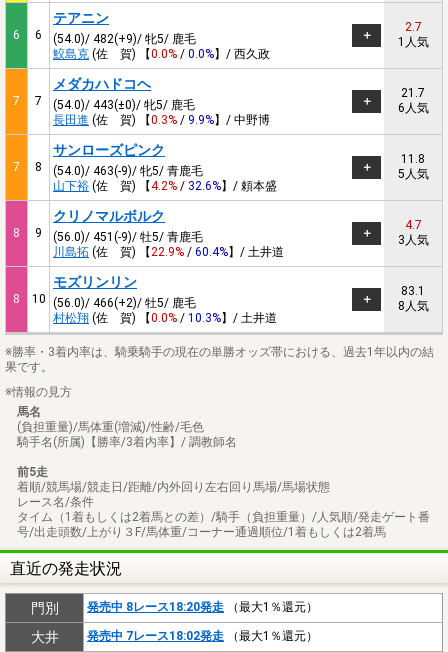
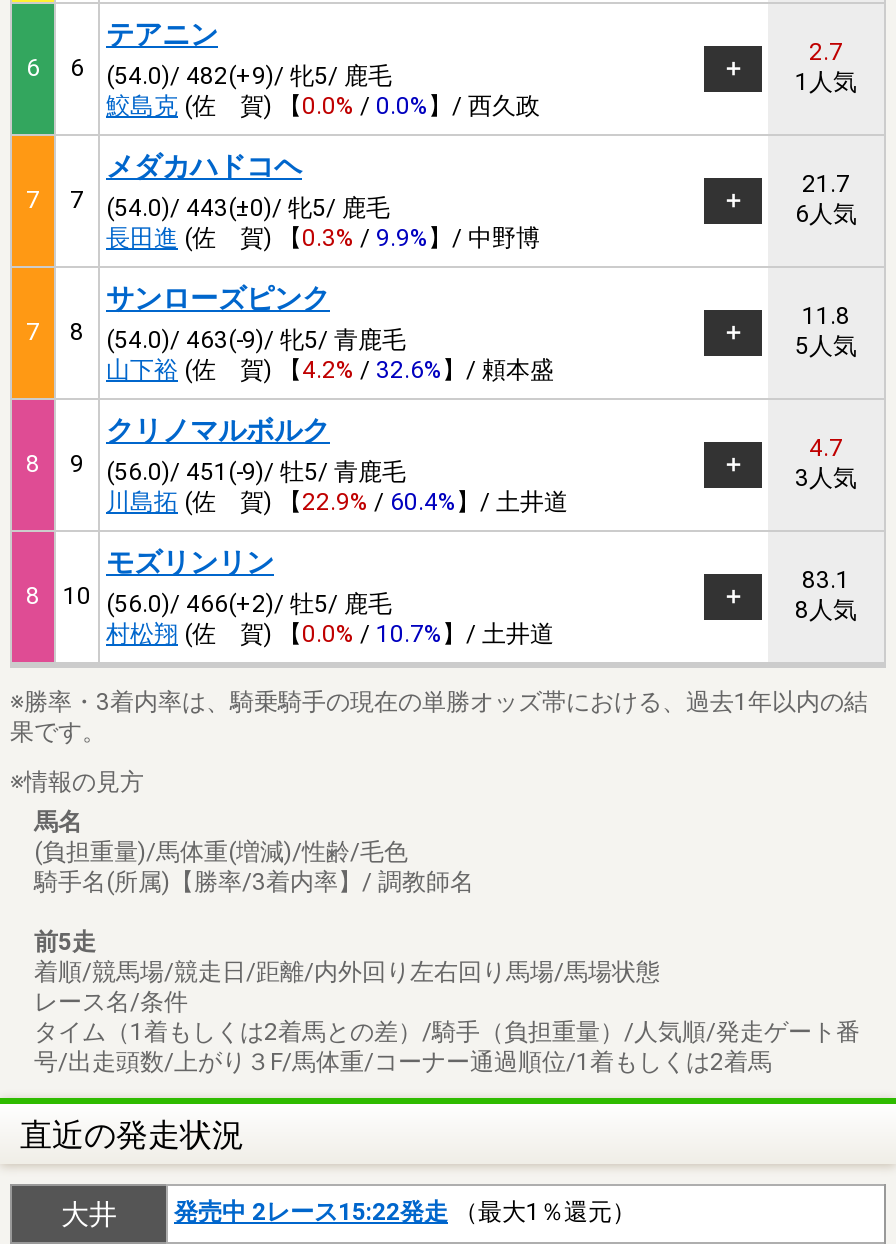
- 村松翔(佐 賀) 【0.0% / 10.3%】/ 土井道
+ 村松翔(佐 賀) 【0.0% / 10.7%】/ 土井道

- 門別
- 発売中 8レース18:20発走（最大1％還元）

- 発売中 7レース18:02発走（最大1％還元）
+ 発売中 2レース15:22発走（最大1％還元）
